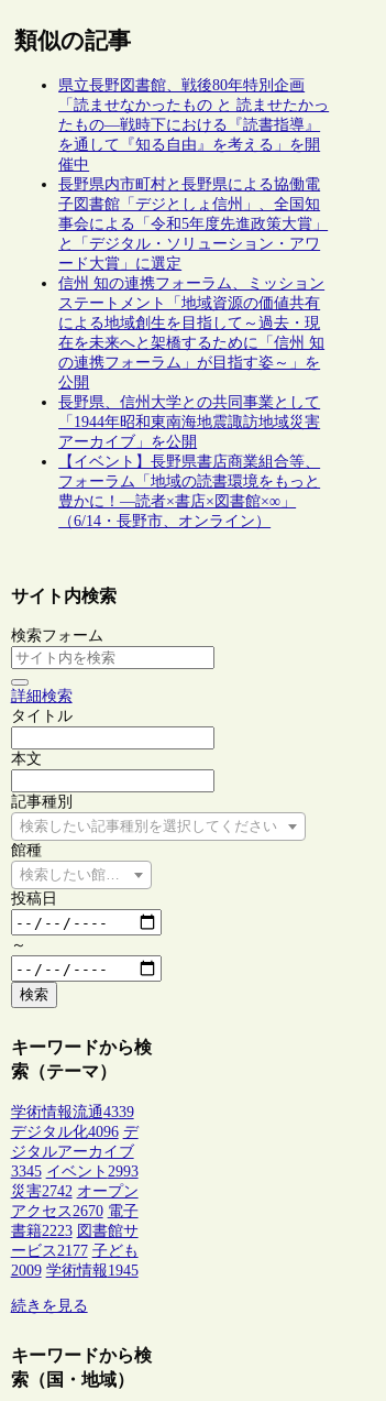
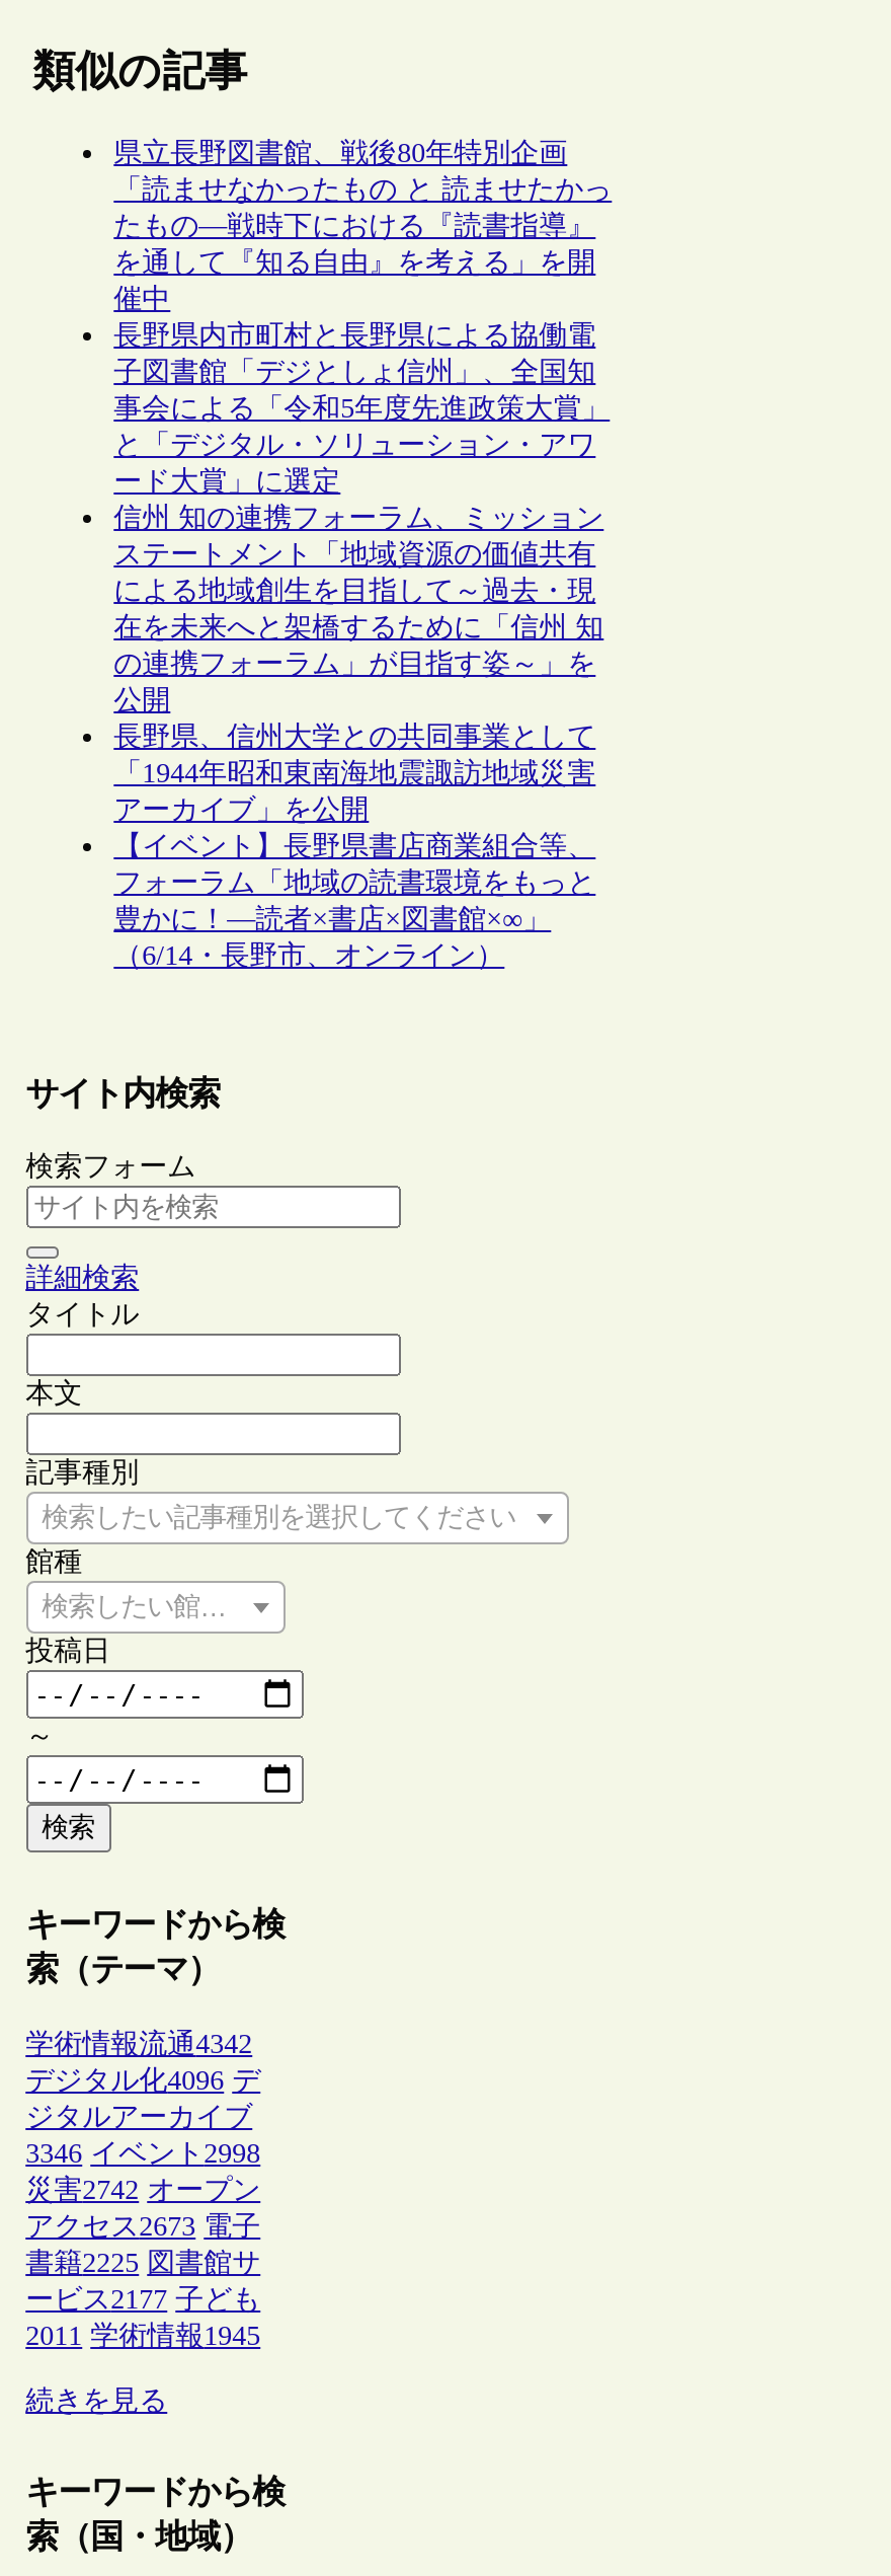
- 学術情報流通4339
+ 学術情報流通4342

- 3345 イベント2993
+ 3346 イベント2998

- アクセス2670 電子
+ アクセス2673 電子

- 書籍2223 図書館サ
+ 書籍2225 図書館サ

- 2009 学術情報1945
+ 2011 学術情報1945
